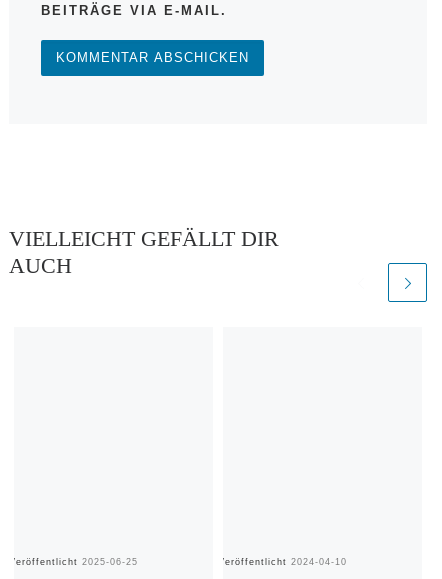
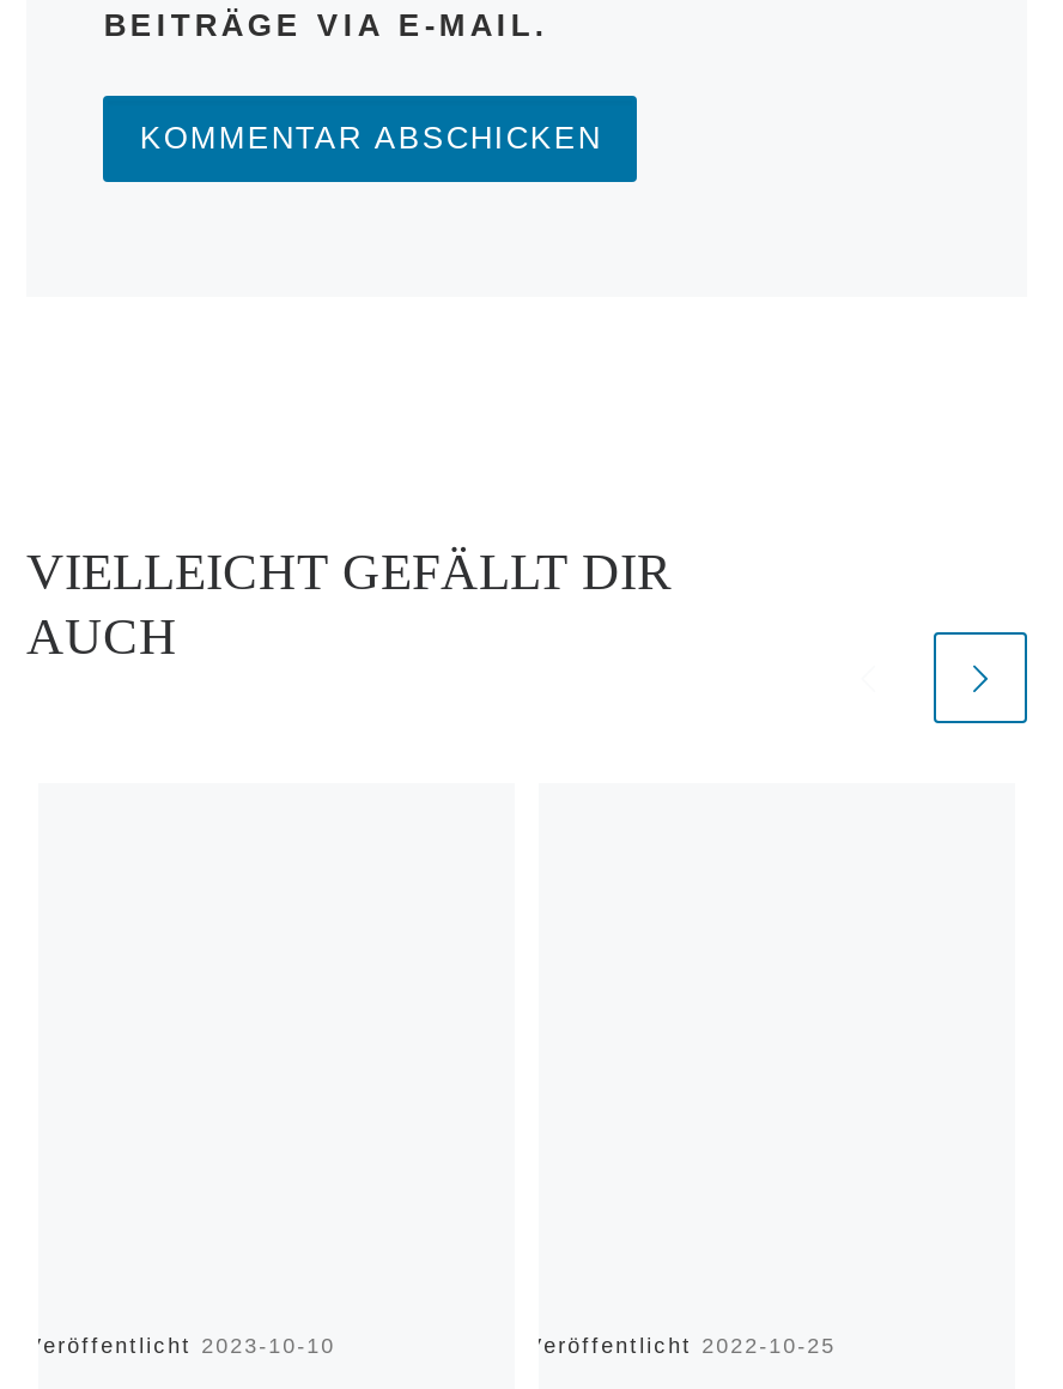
- Veröffentlicht 2025-06-25
+ Veröffentlicht 2023-10-10

- Veröffentlicht 2024-04-10
+ Veröffentlicht 2022-10-25
